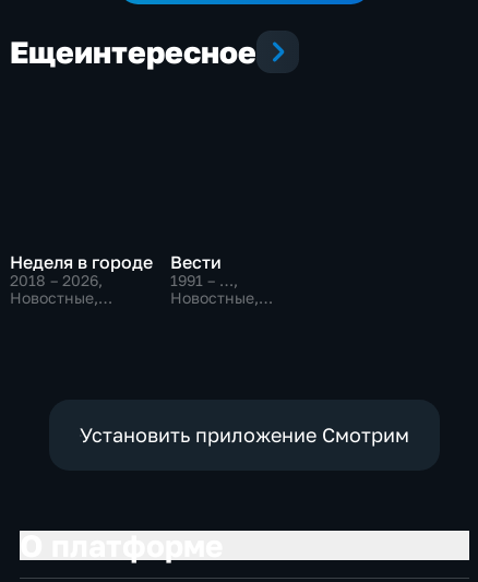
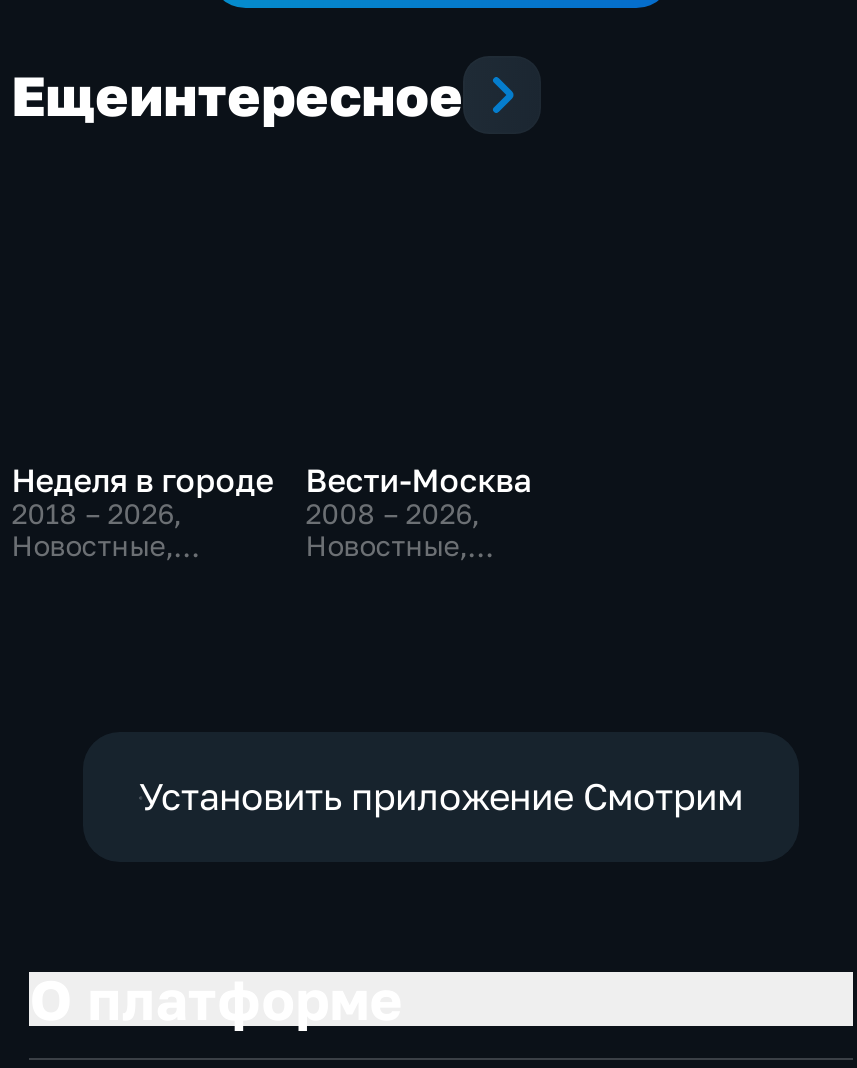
- Вести
- 1991 – …,
+ Вести-Москва
+ 2008 – 2026,
